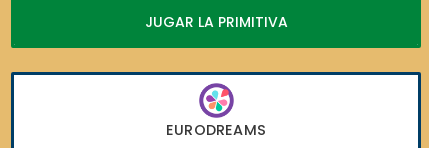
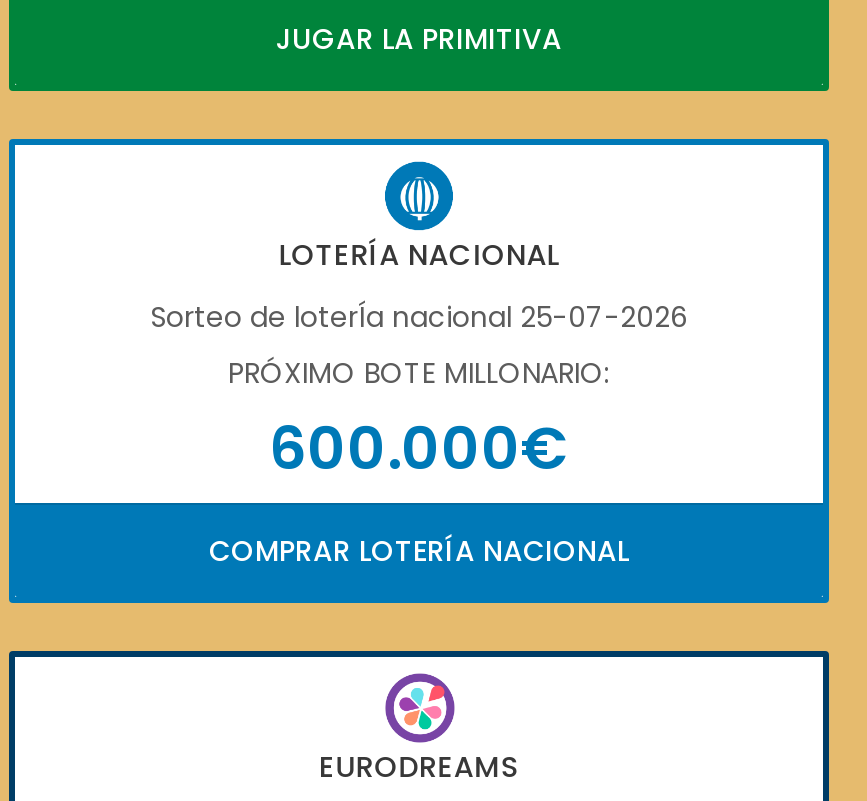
+ [image]
+ LOTERÍA NACIONAL
+ Sorteo de loterÍa nacional 25-07-2026
+ PRÓXIMO BOTE MILLONARIO:
+ 600.000€
+ COMPRAR LOTERÍA NACIONAL
